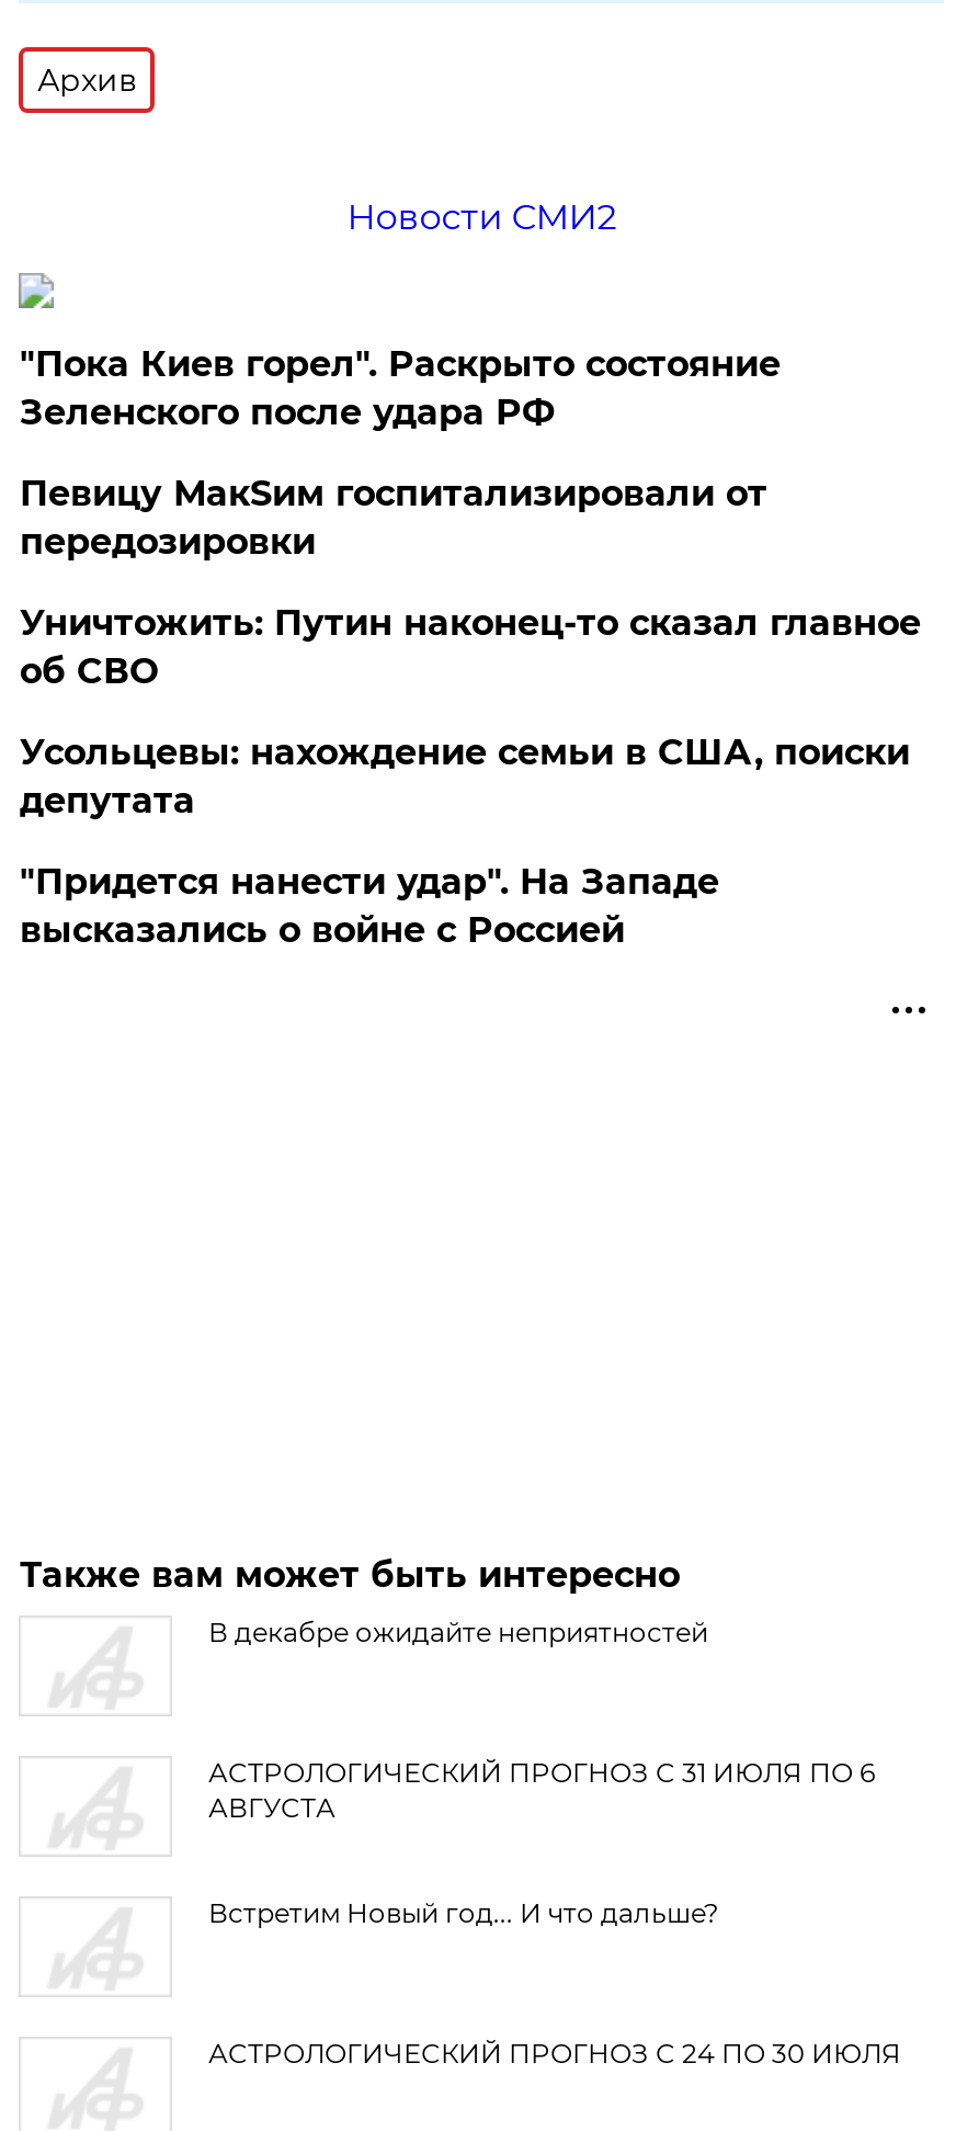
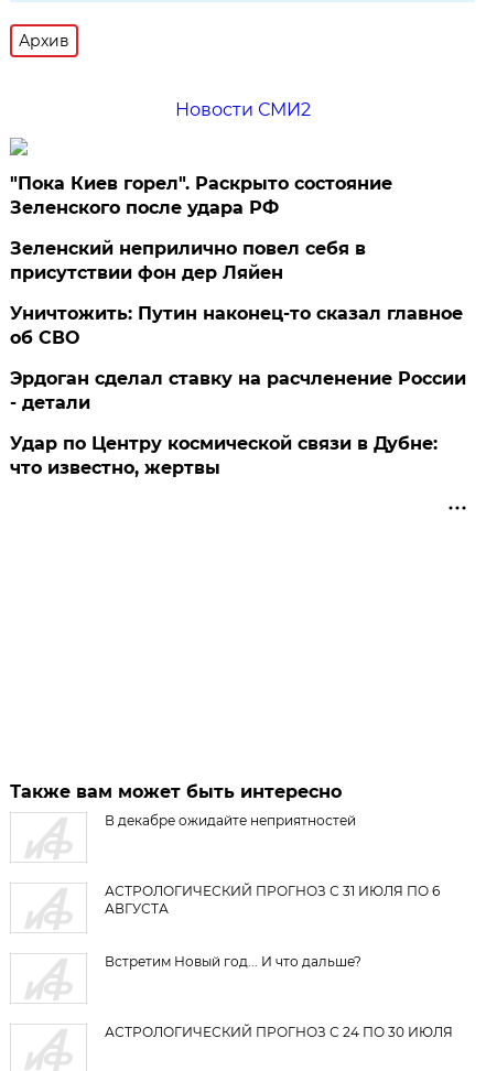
- Певицу МакSим госпитализировали от
- передозировки
+ Зеленский неприлично повел cебя в
+ присутствии фон дер Ляйен

- Усольцевы: нахождение семьи в США, поиски
- депутата
+ Эрдоган сделал ставку на расчленение России
+ - детали

- "Придется нанести удар". На Западе
- высказались о войне с Россией
+ Удар по Центру космической связи в Дубне:
+ что известно, жертвы
